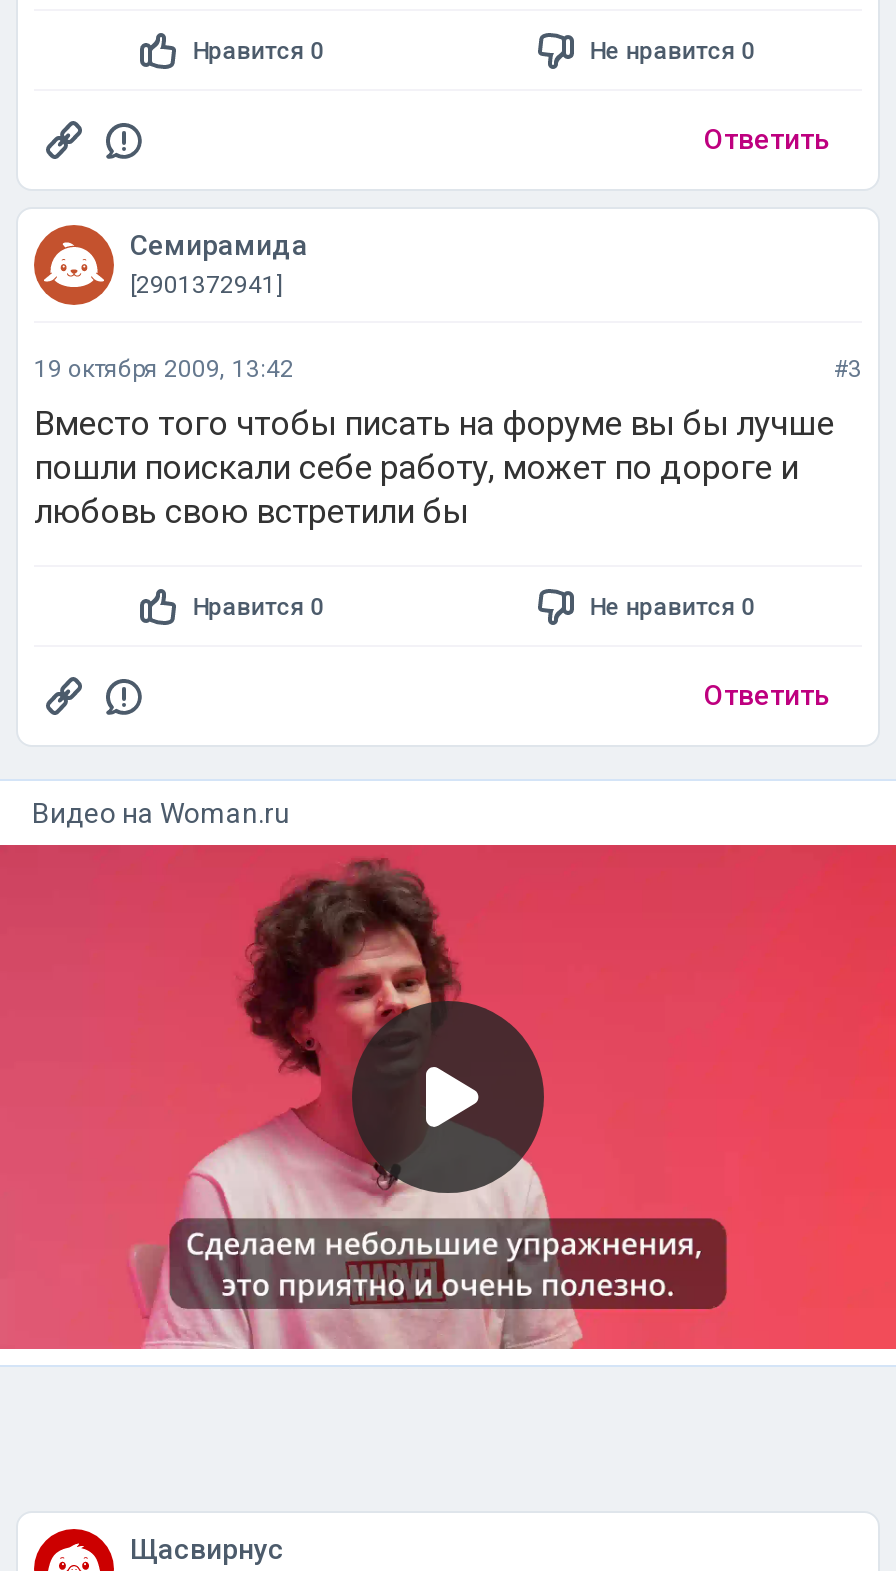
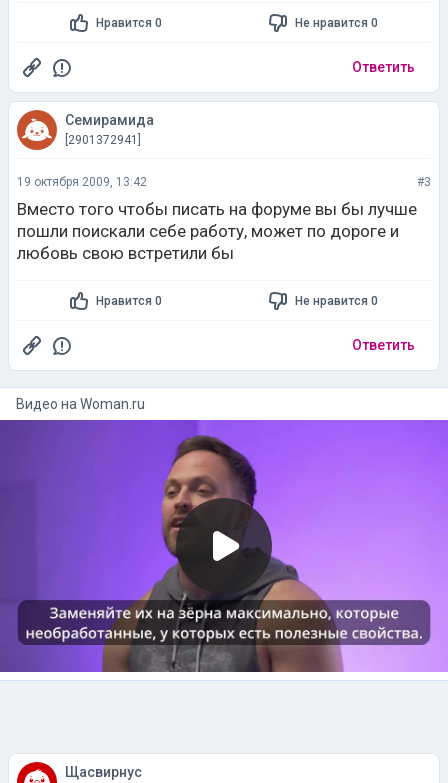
- [image]
+ [image]
